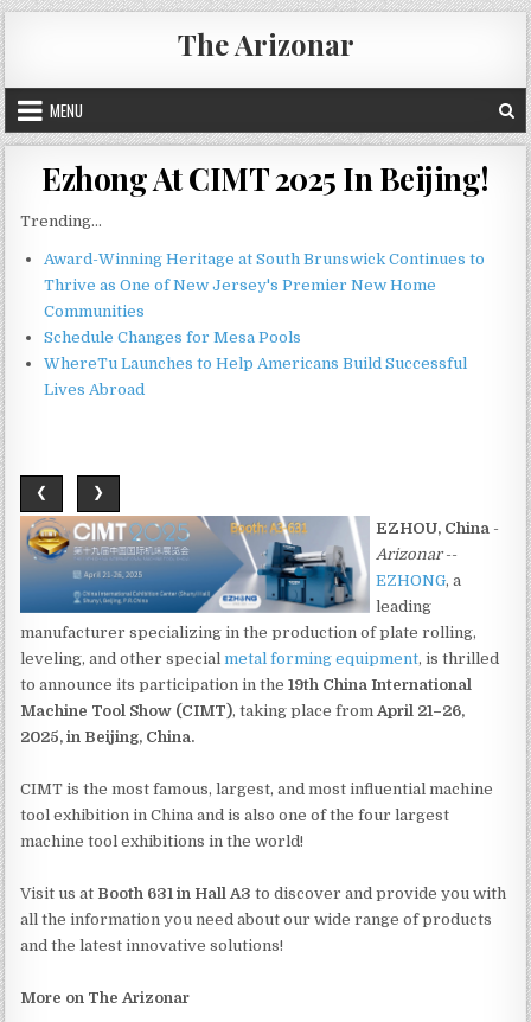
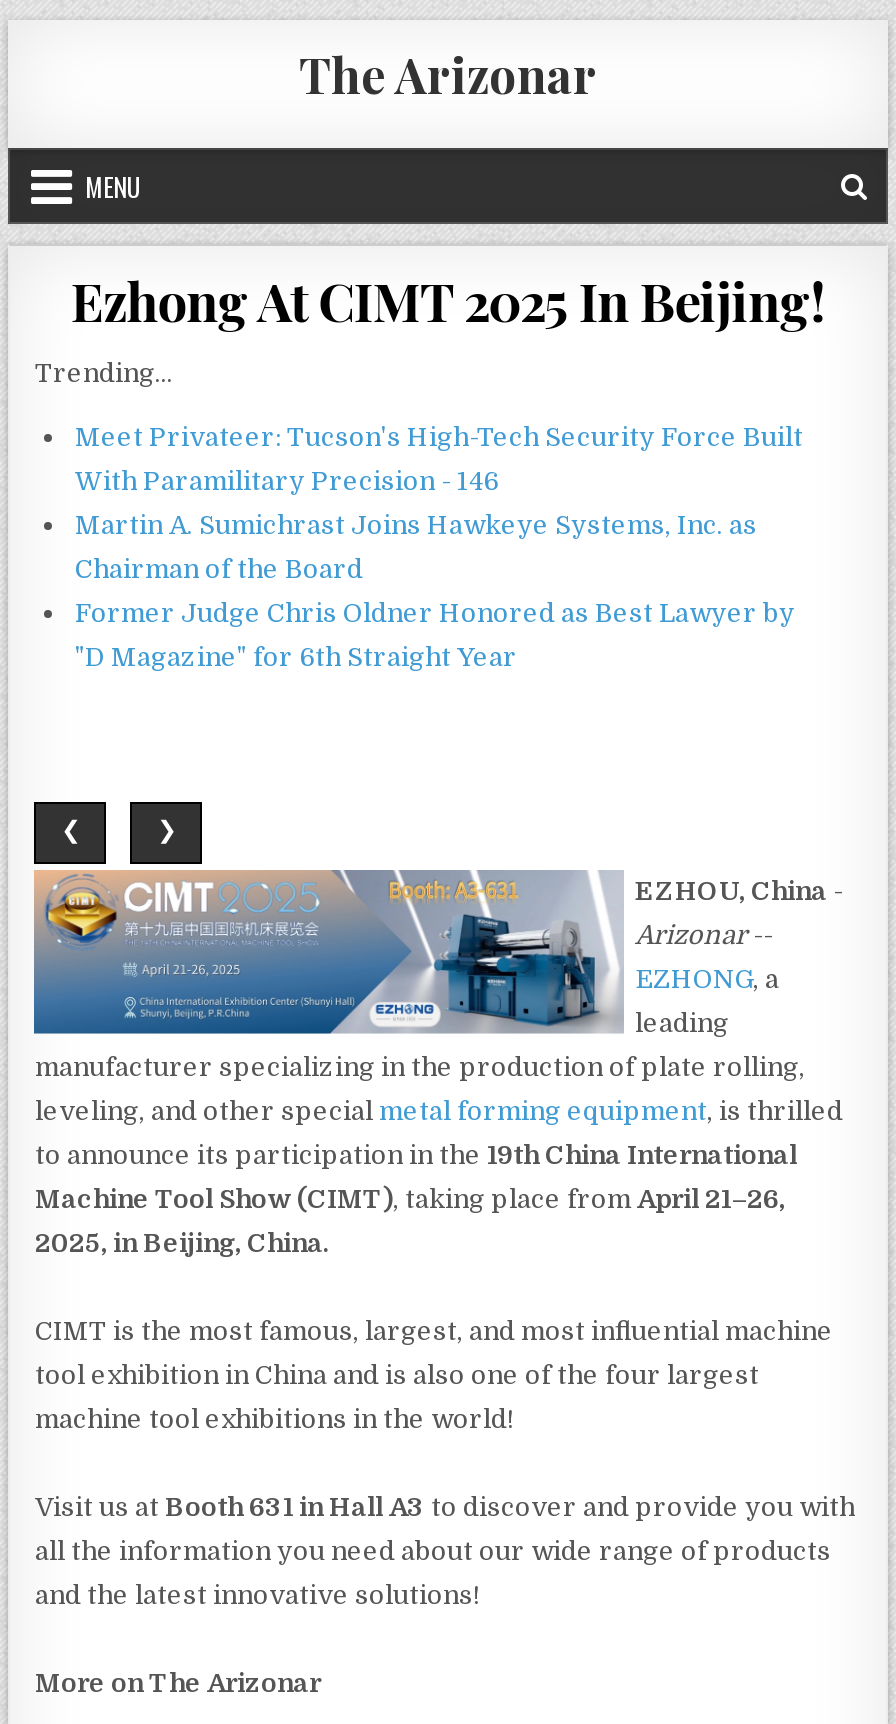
- Award-Winning Heritage at South Brunswick Continues to
+ Meet Privateer: Tucson's High-Tech Security Force Built

- Thrive as One of New Jersey's Premier New Home
+ With Paramilitary Precision - 146

- Communities
+ Martin A. Sumichrast Joins Hawkeye Systems, Inc. as

- Schedule Changes for Mesa Pools
+ Chairman of the Board

- WhereTu Launches to Help Americans Build Successful
+ Former Judge Chris Oldner Honored as Best Lawyer by

- Lives Abroad
+ "D Magazine" for 6th Straight Year
